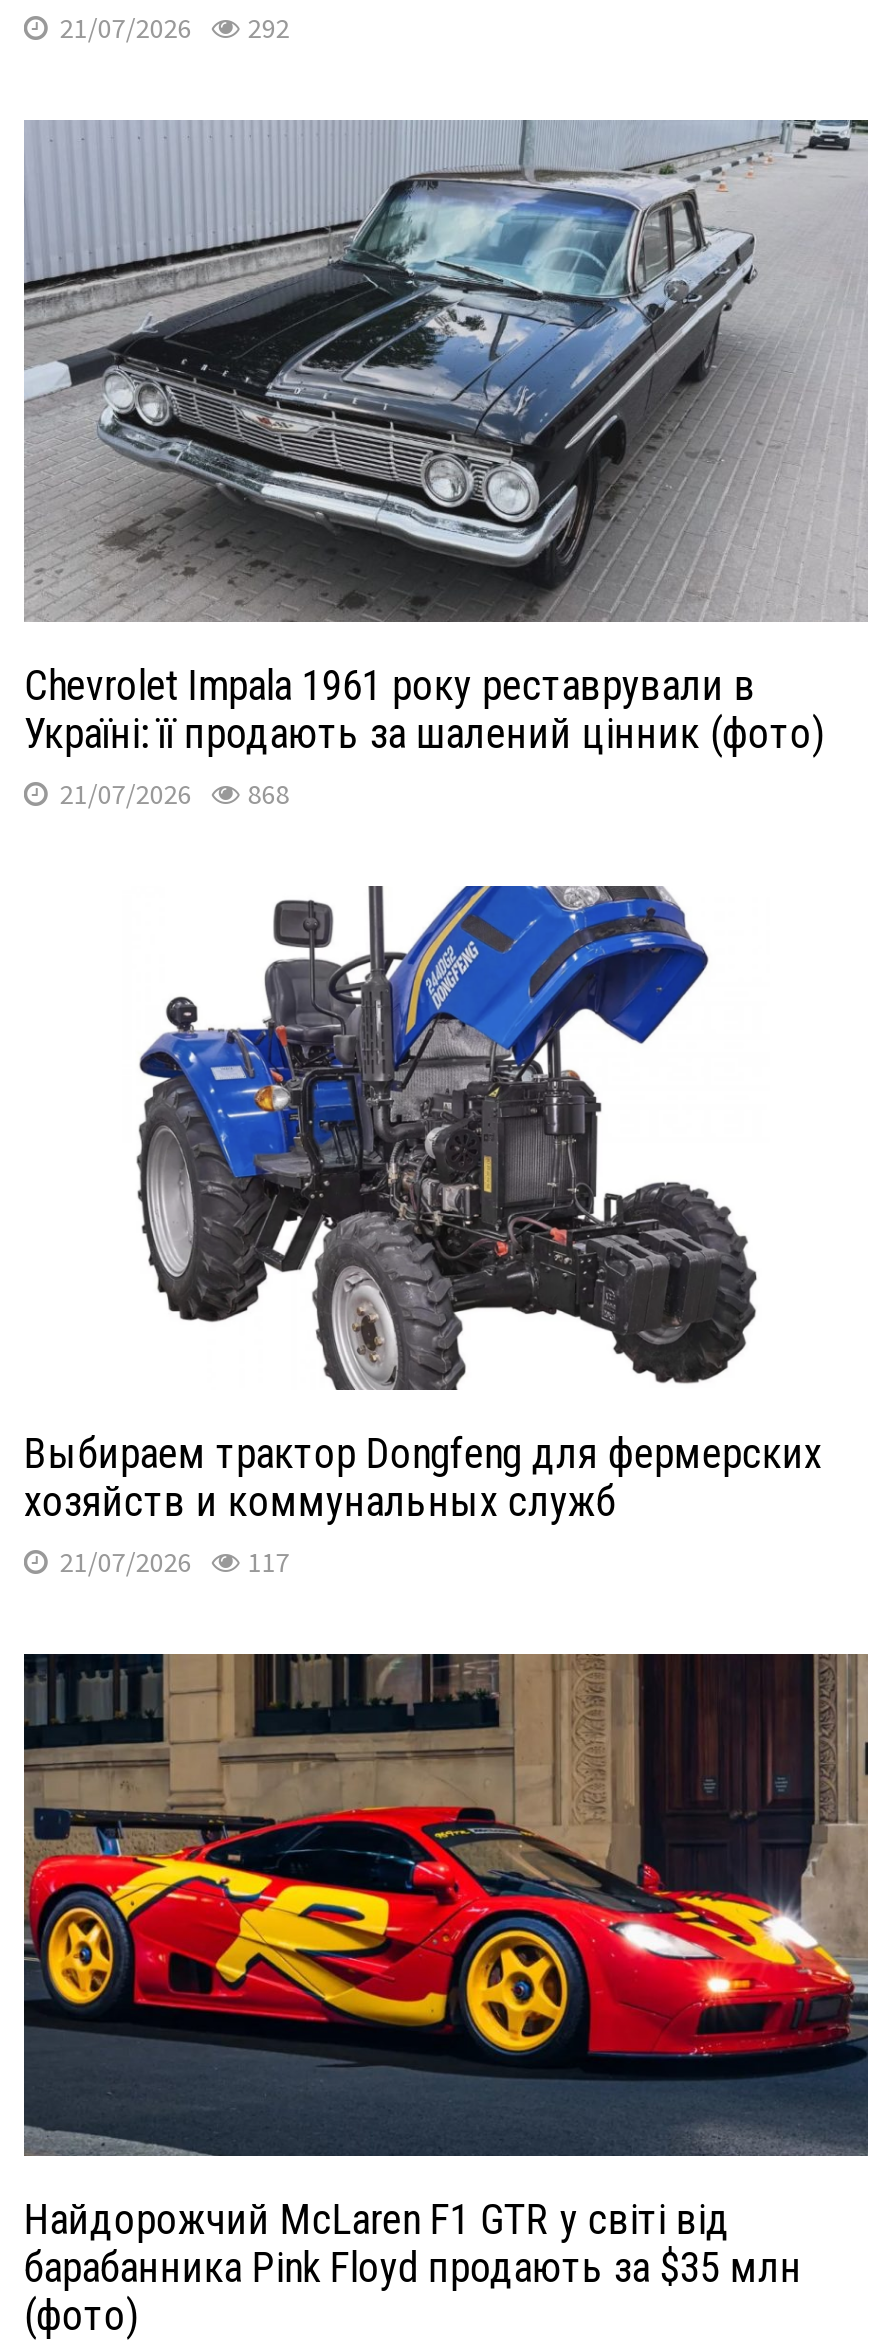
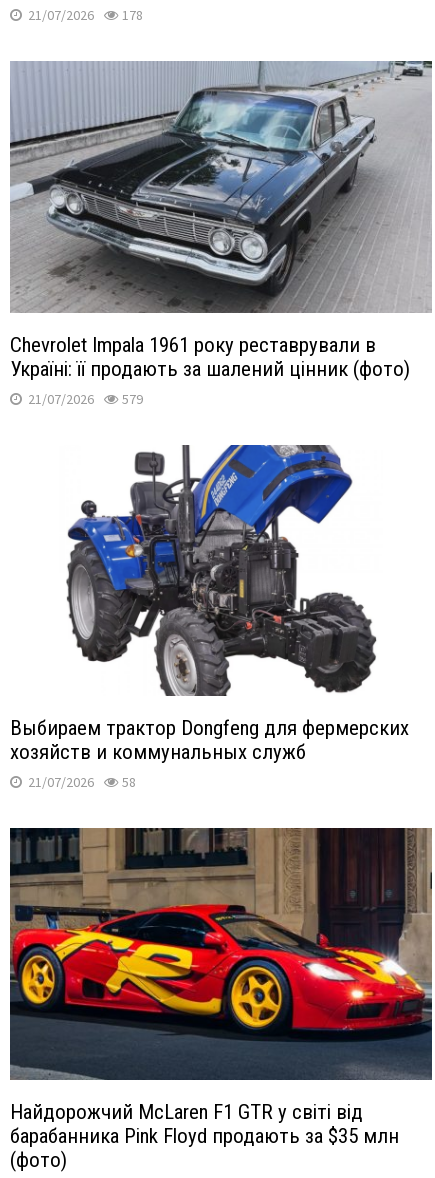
- 21/07/2026 292
+ 21/07/2026 178

- 21/07/2026 868
+ 21/07/2026 579

- 21/07/2026 117
+ 21/07/2026 58
